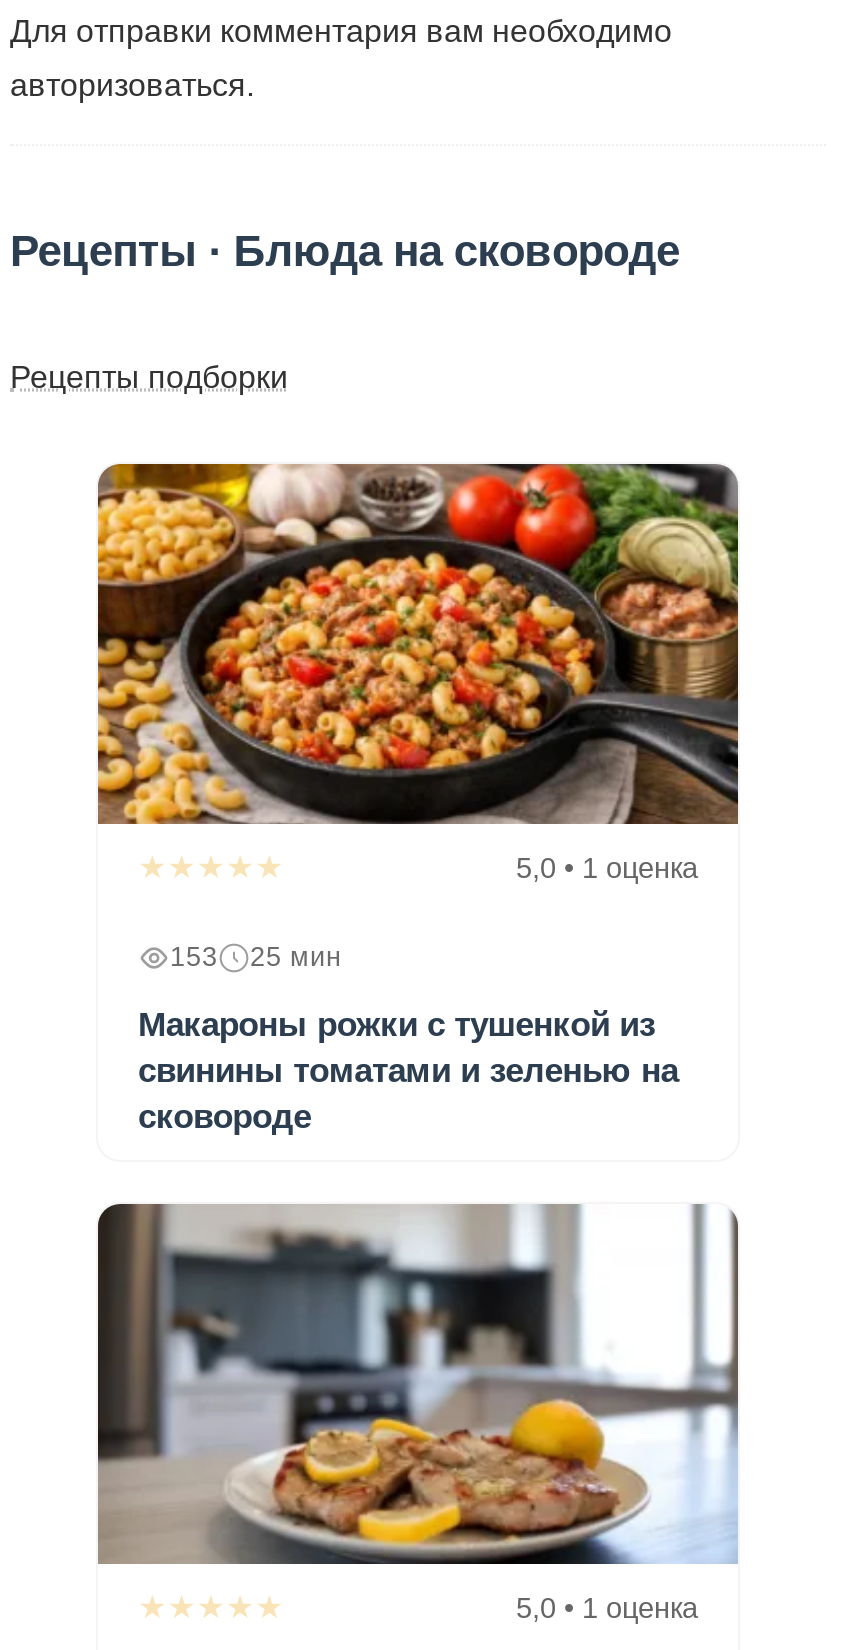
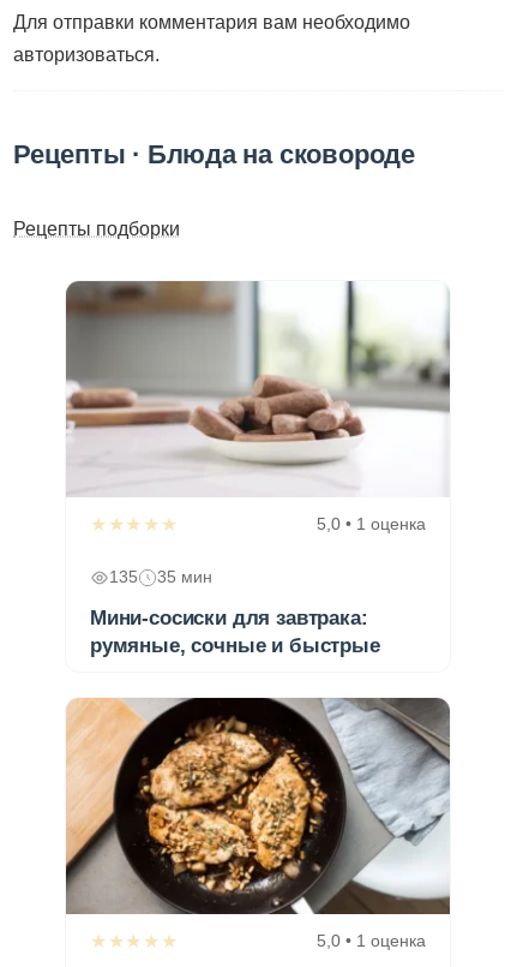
- [image]
+ [image]

- 153
- 25 мин
+ 135
+ 35 мин

- Макароны рожки с тушенкой из
- свинины томатами и зеленью на
- сковороде
+ Мини-сосиски для завтрака:
+ румяные, сочные и быстрые

- [image]
+ [image]
